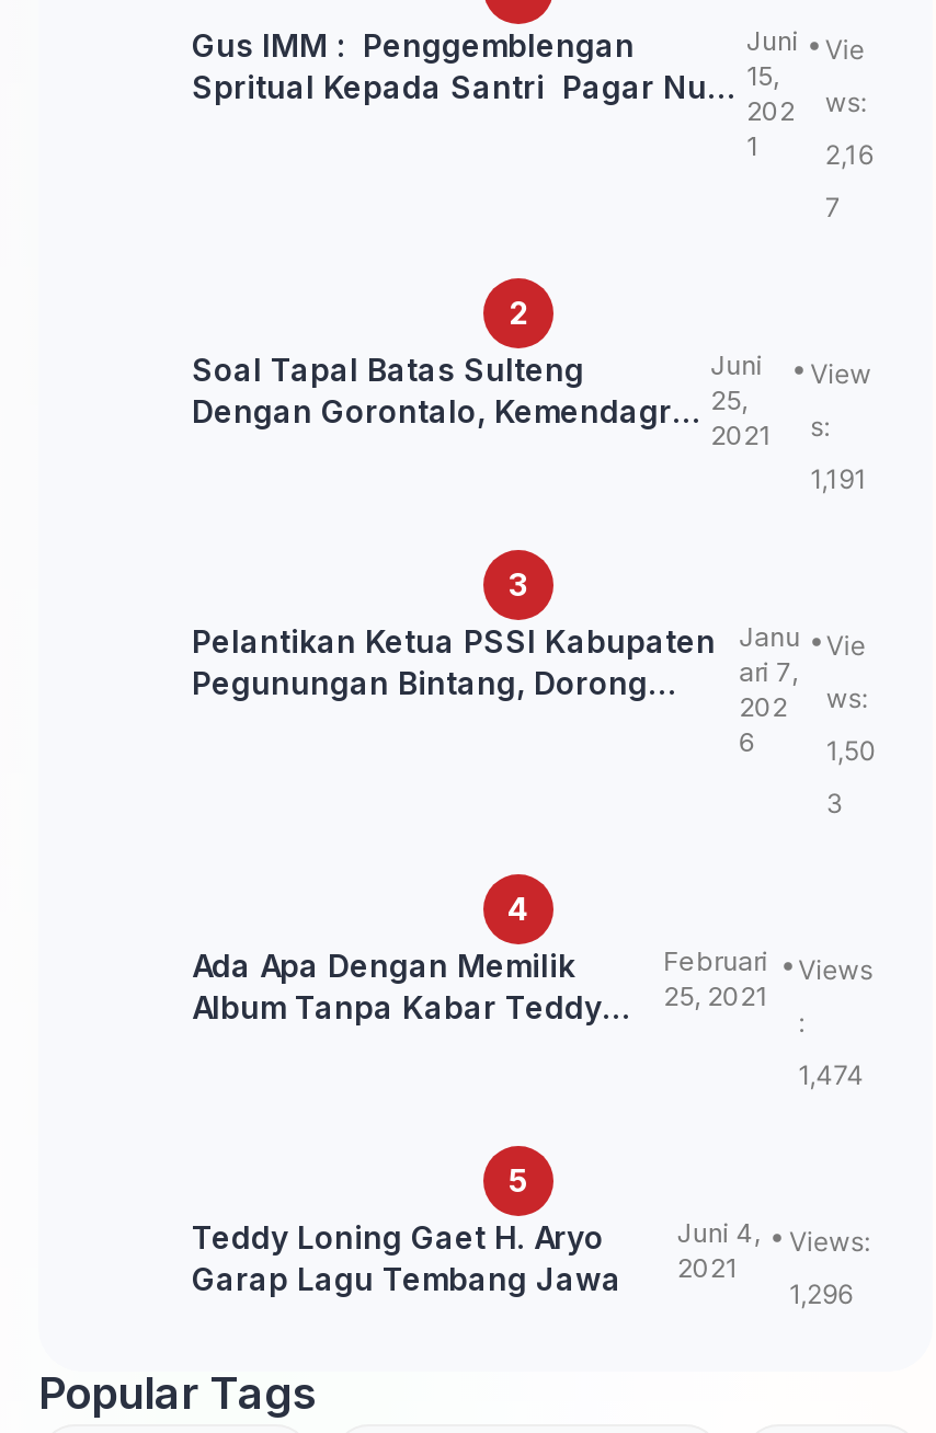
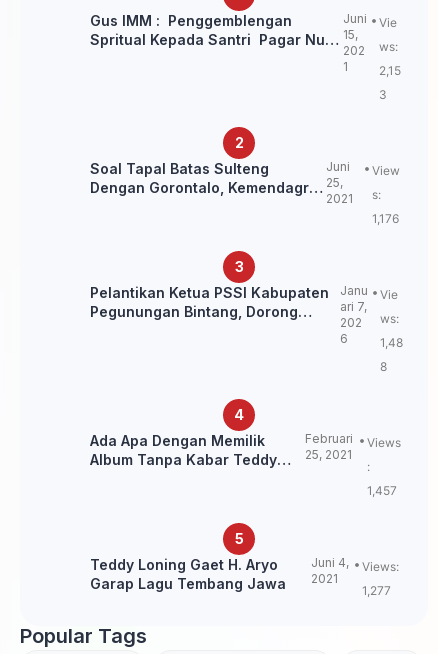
- 2,16
+ 2,15

- 7
+ 3

- 1,191
+ 1,176

- 1,50
+ 1,48

- 3
+ 8

- 1,474
+ 1,457

- 1,296
+ 1,277
